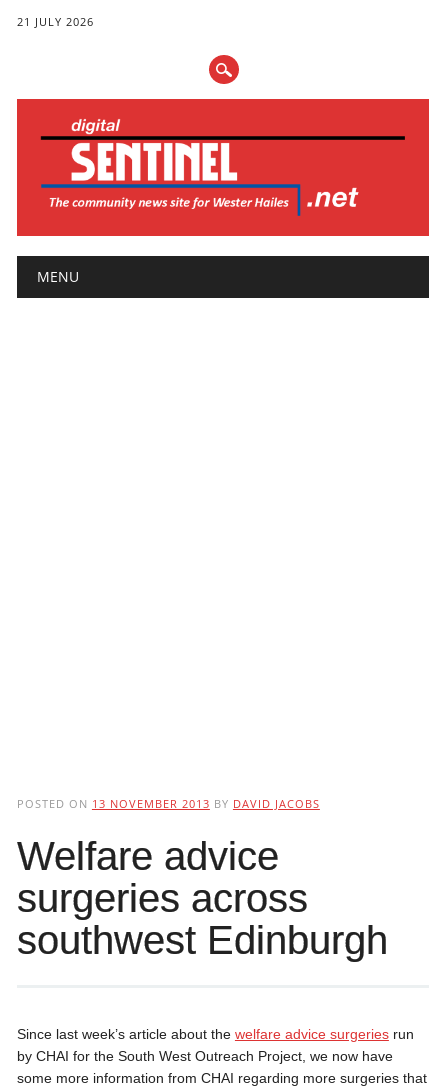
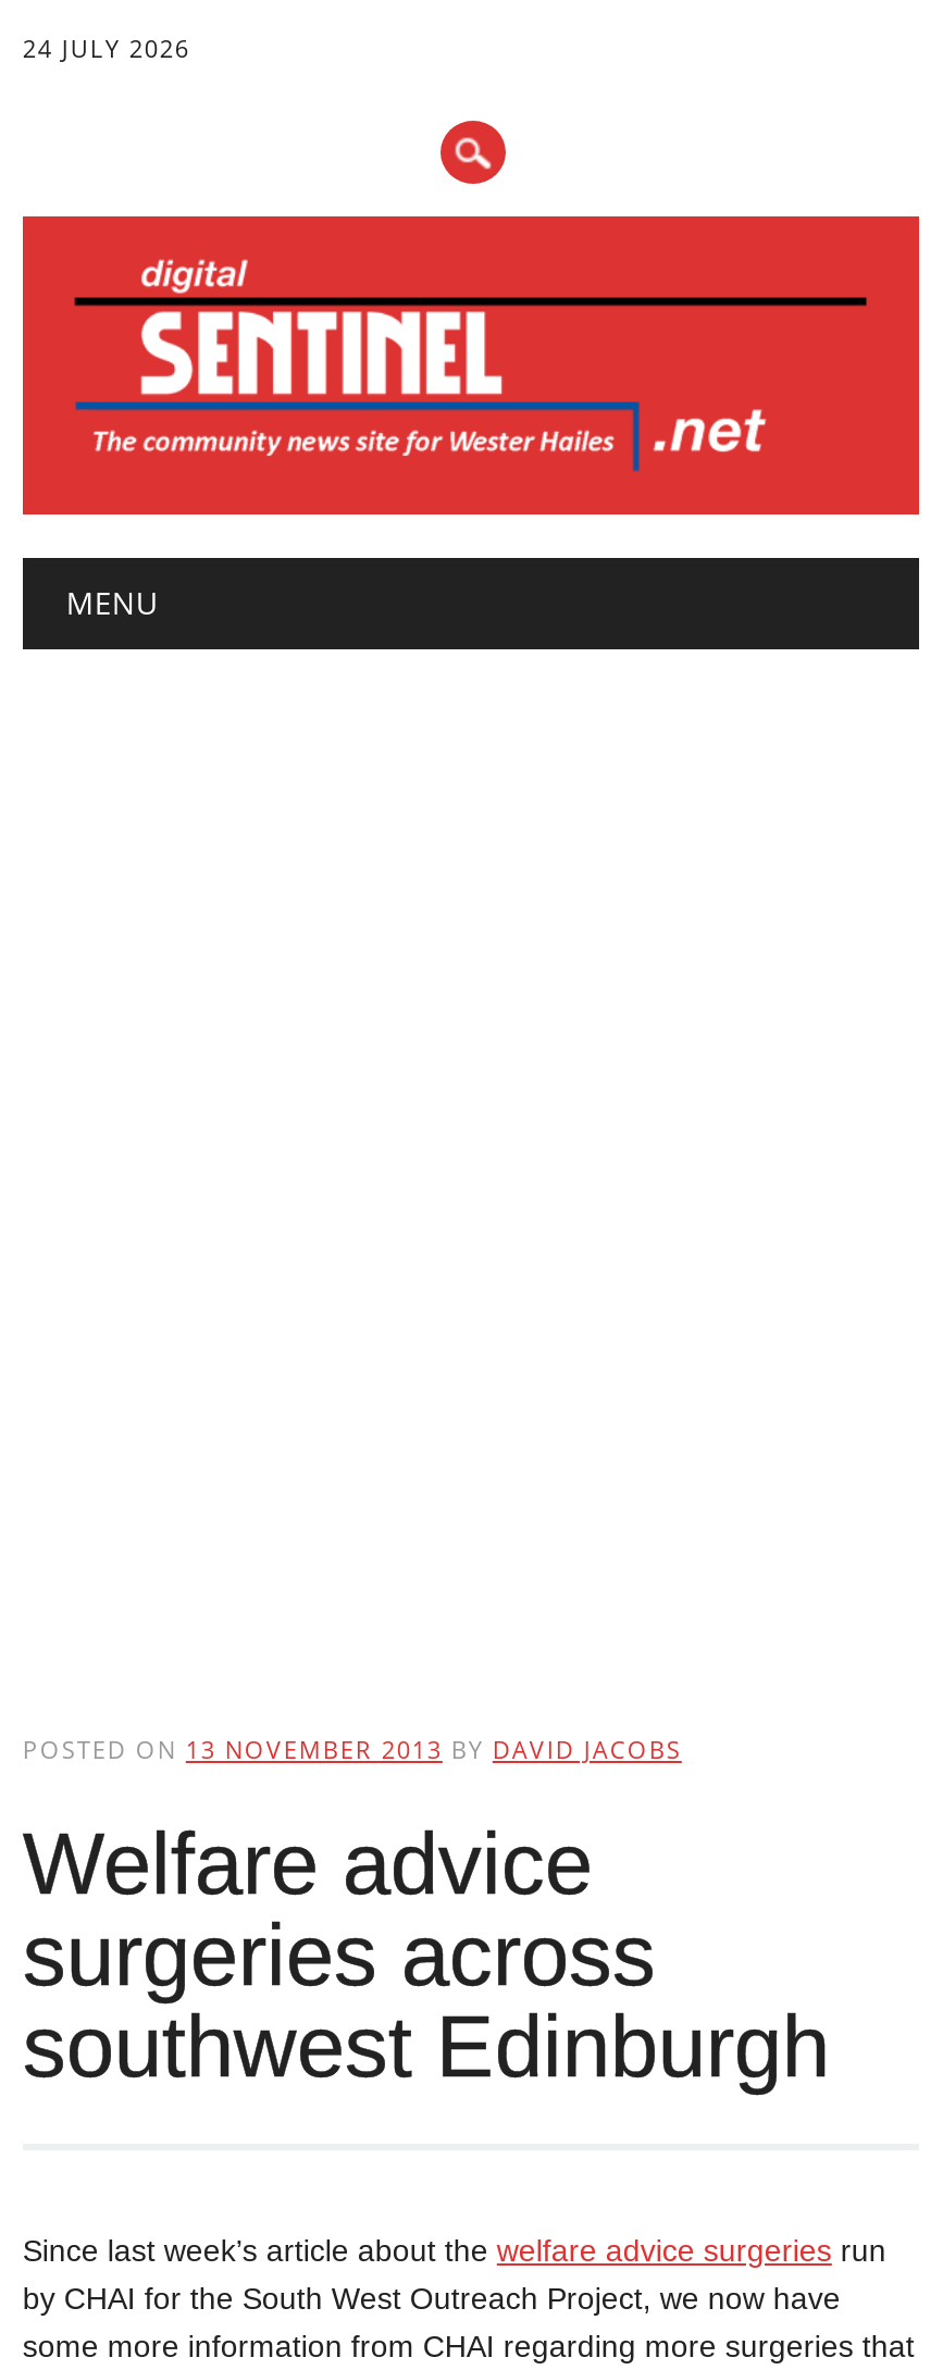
- 21 JULY 2026
+ 24 JULY 2026
